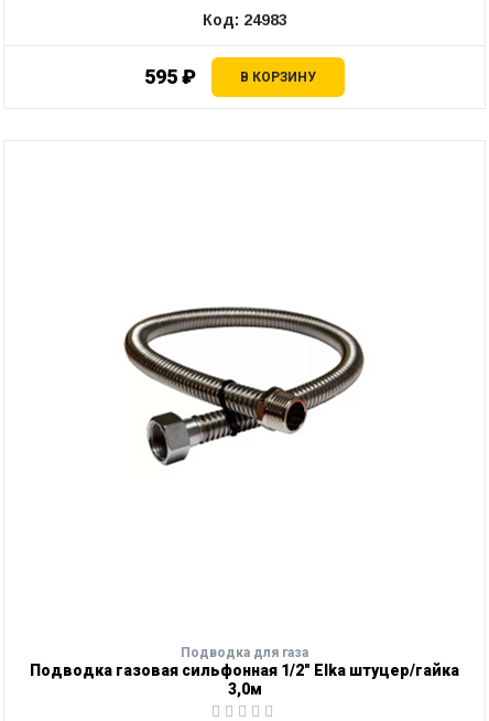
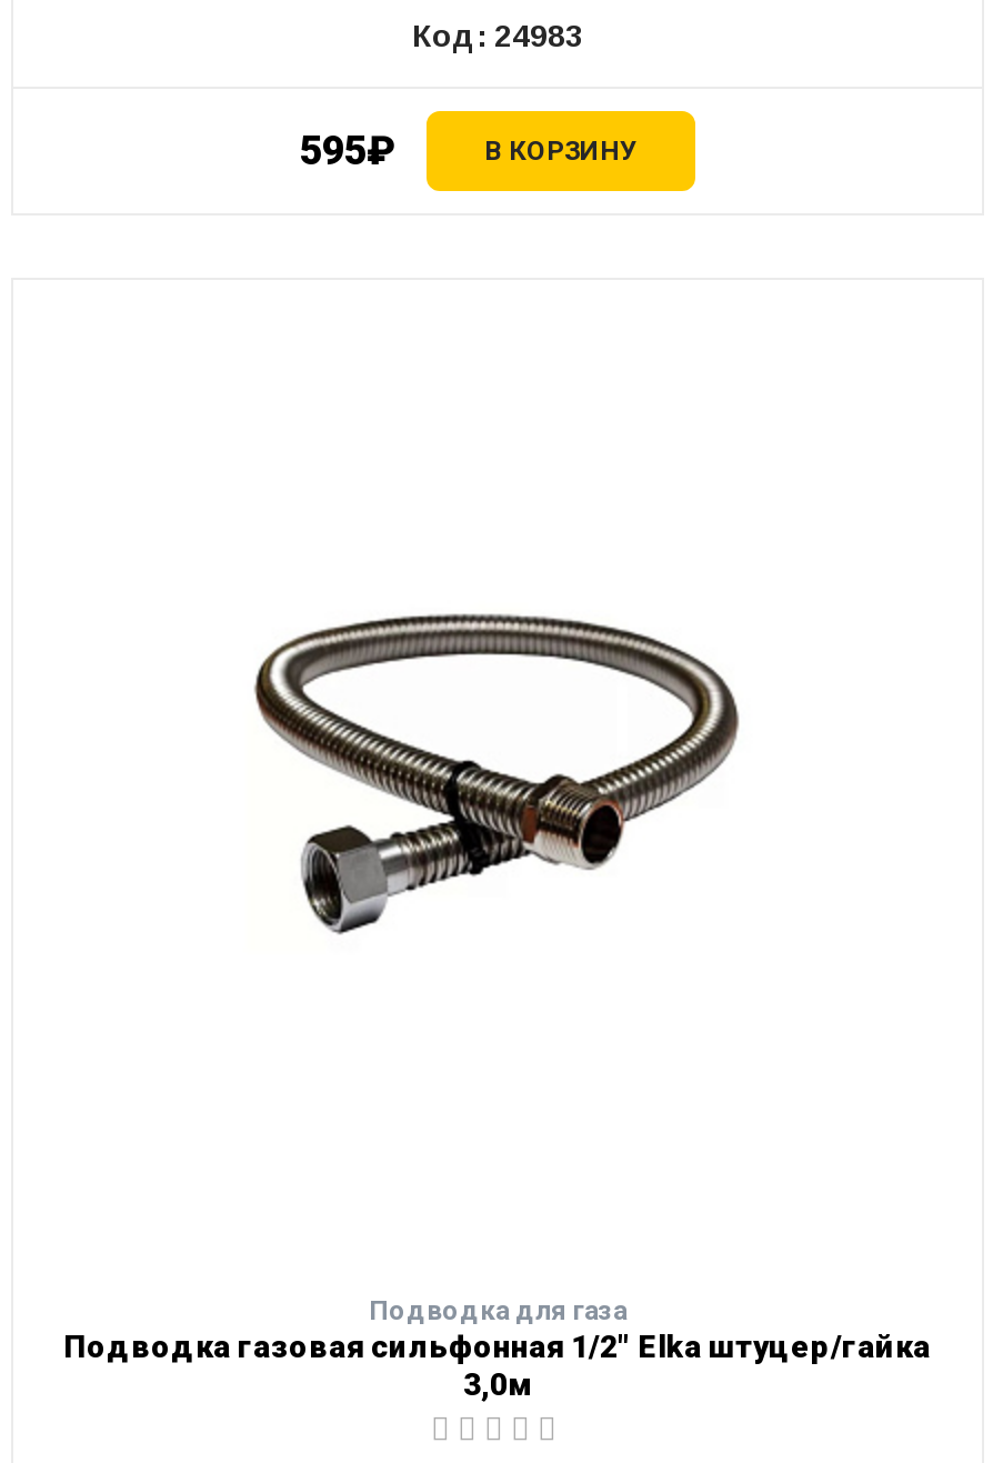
- 595 ₽
+ 595₽
